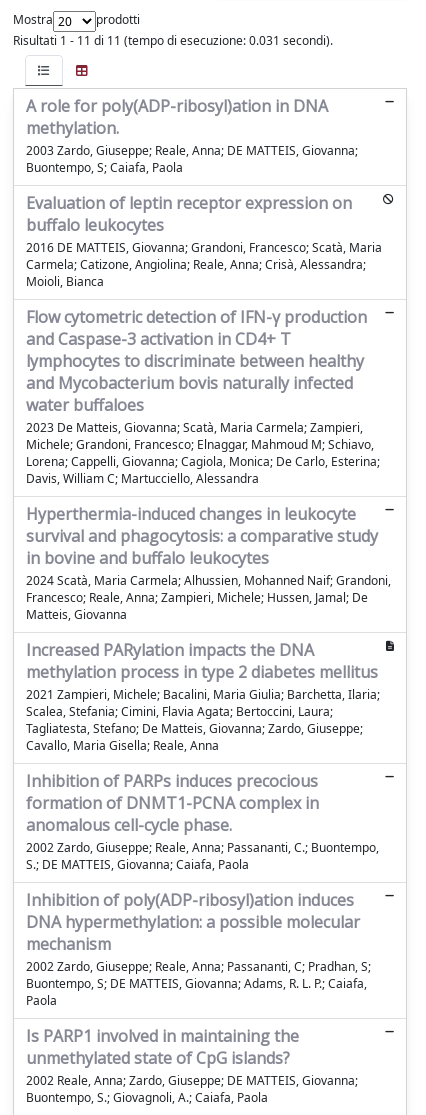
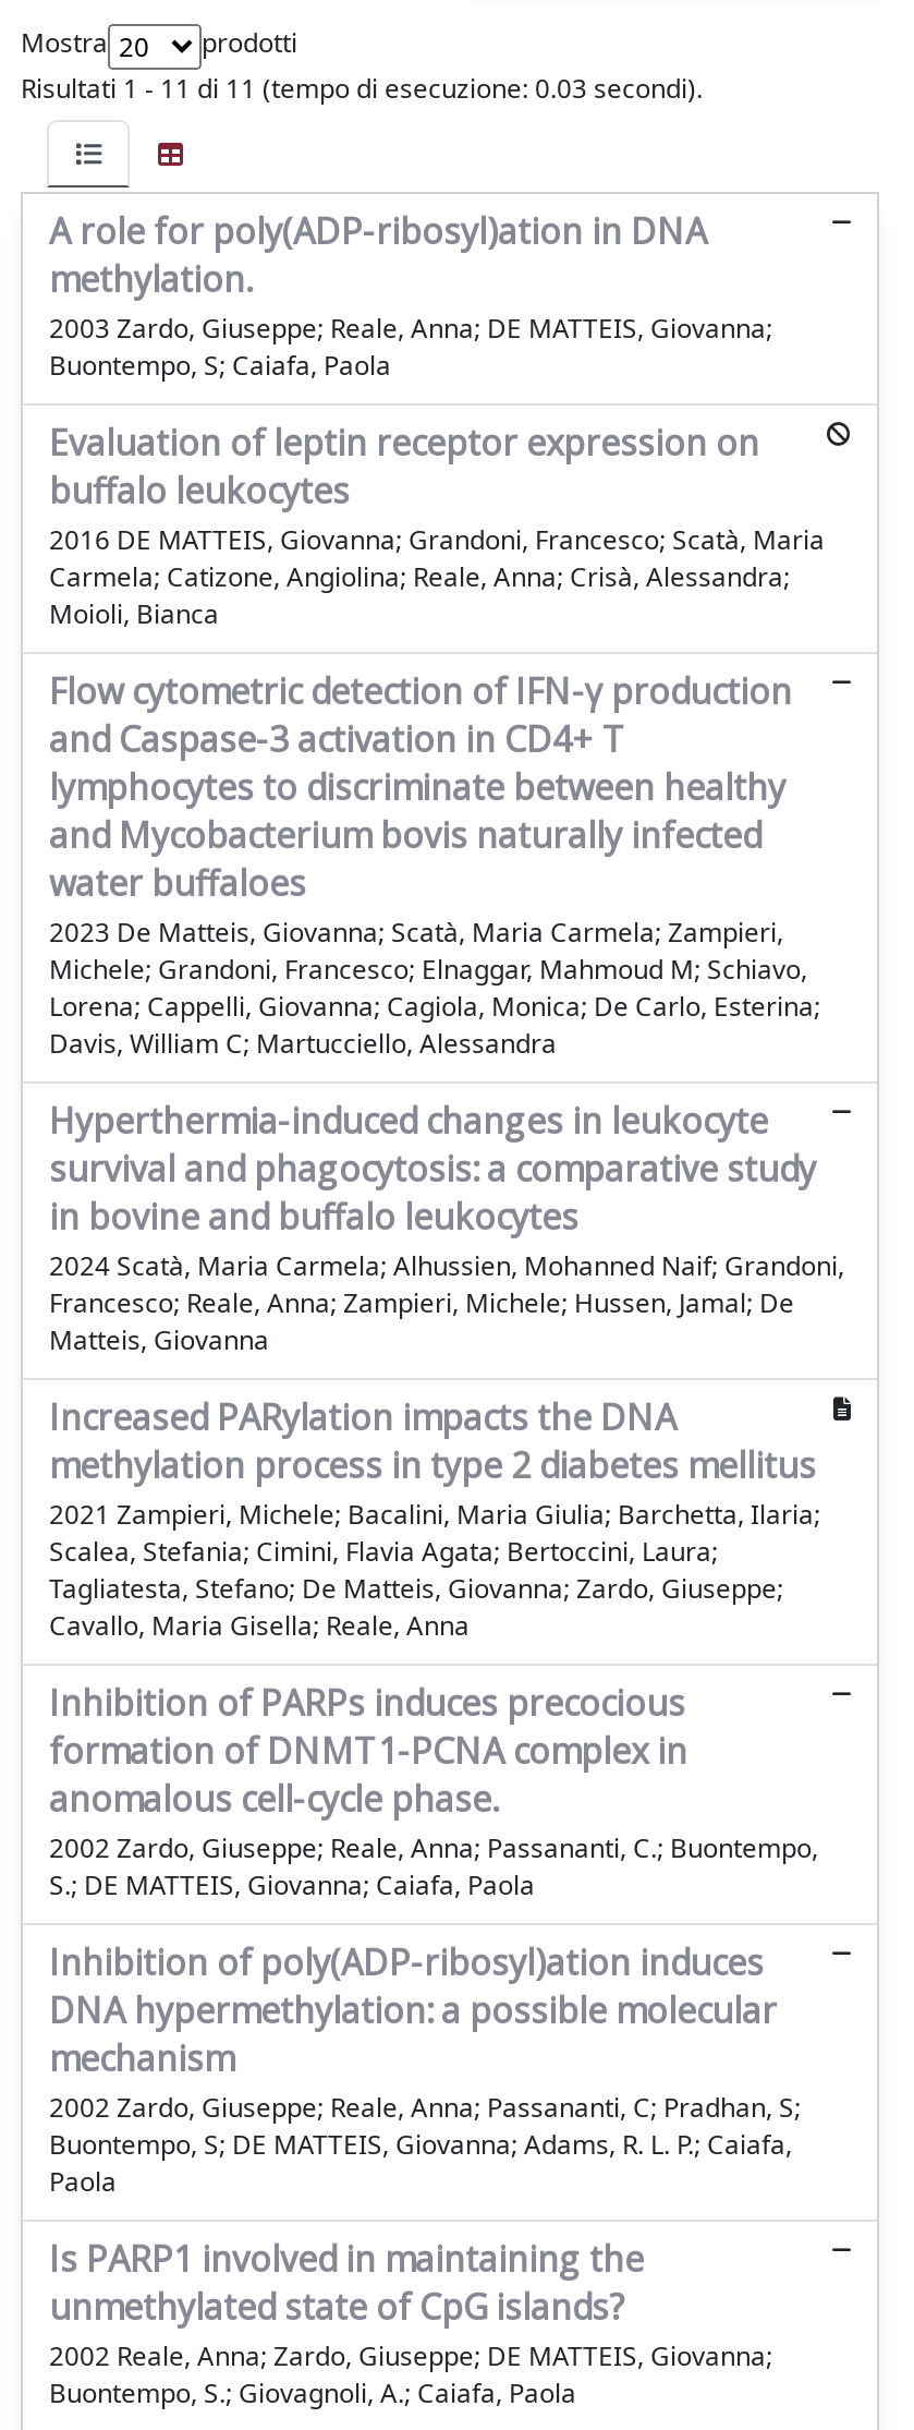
- Risultati 1 - 11 di 11 (tempo di esecuzione: 0.031 secondi).
+ Risultati 1 - 11 di 11 (tempo di esecuzione: 0.03 secondi).
